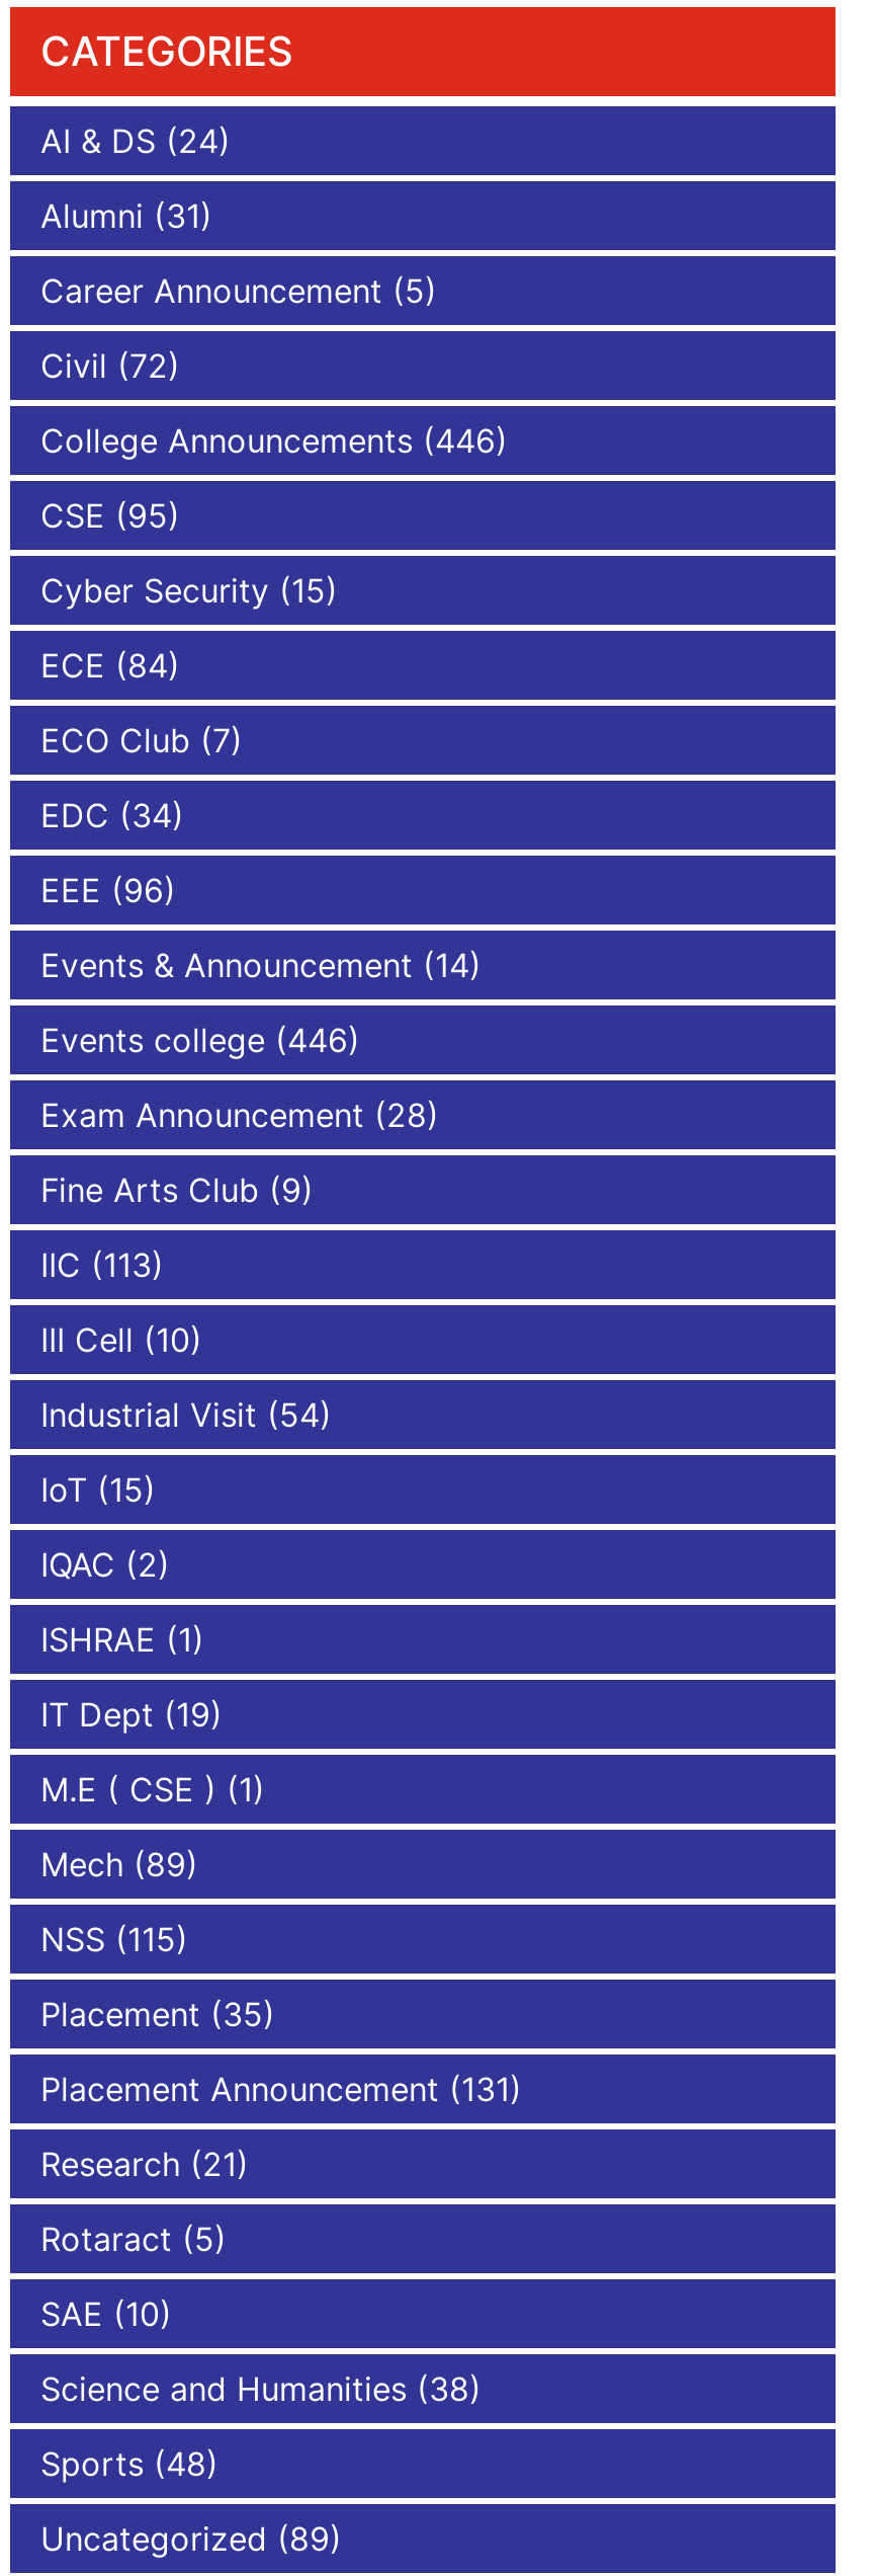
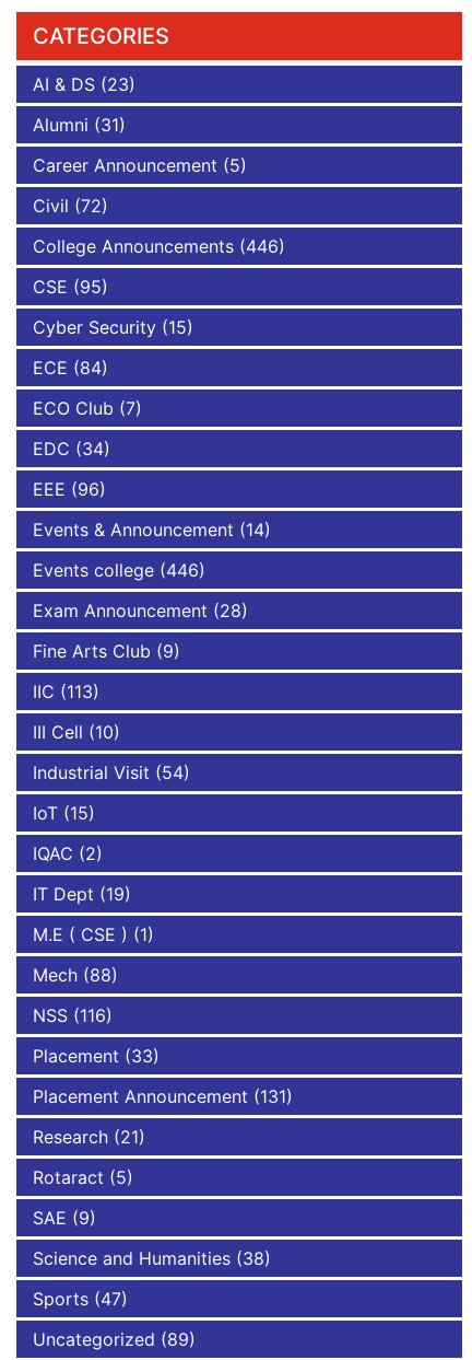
- AI & DS (24)
+ AI & DS (23)

- ISHRAE (1)

- Mech (89)
+ Mech (88)

- NSS (115)
+ NSS (116)

- Placement (35)
+ Placement (33)

- SAE (10)
+ SAE (9)

- Sports (48)
+ Sports (47)
